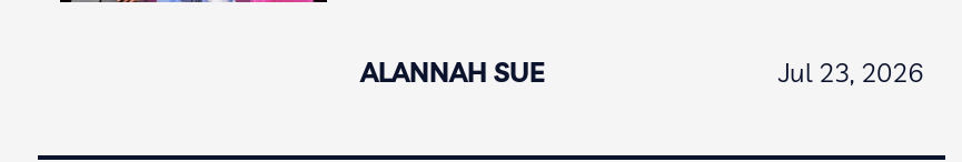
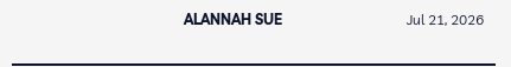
- Jul 23, 2026
+ Jul 21, 2026
